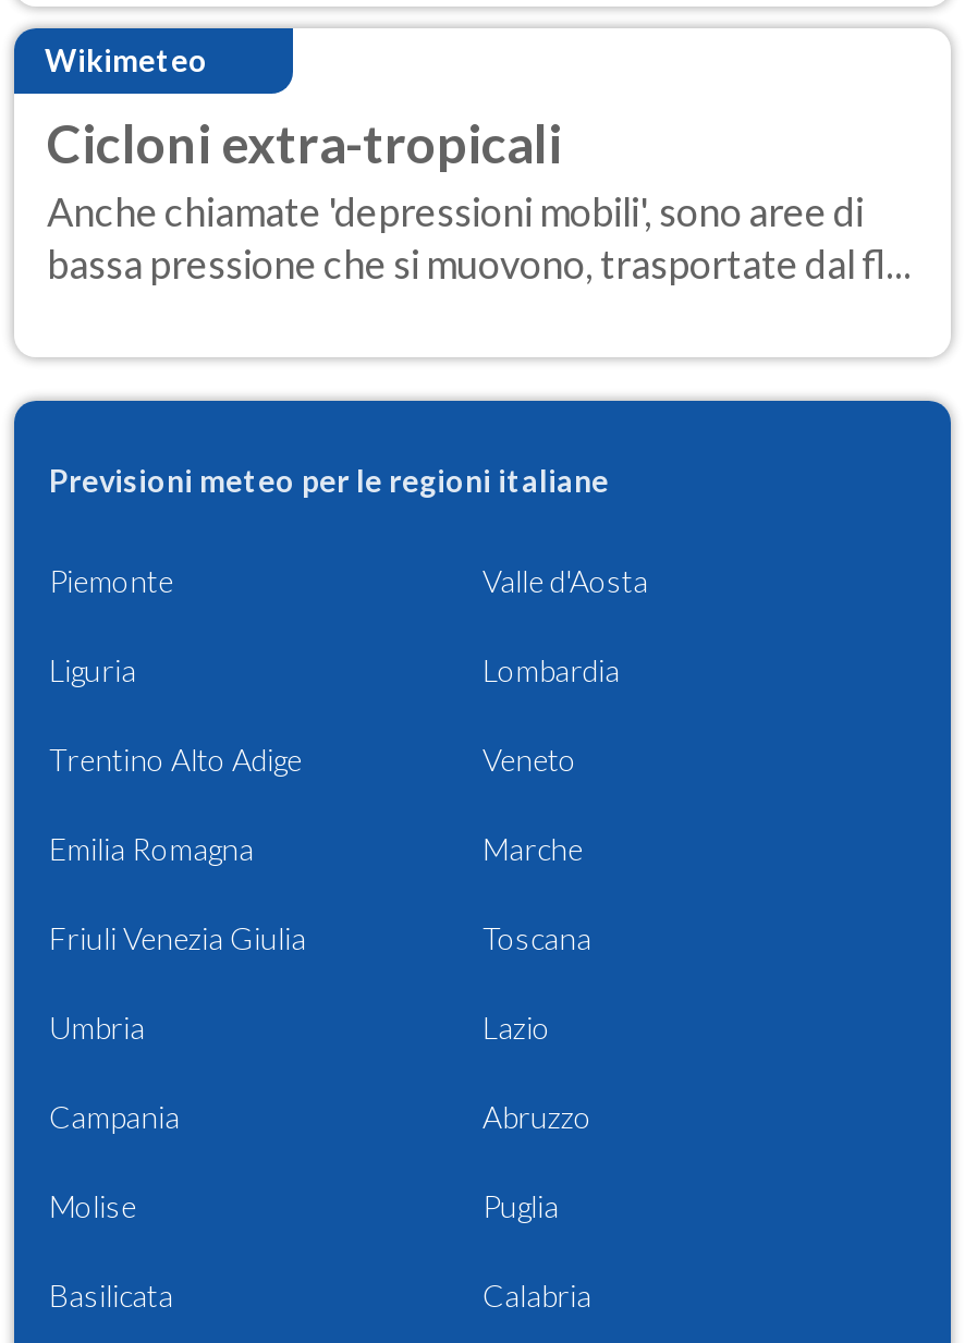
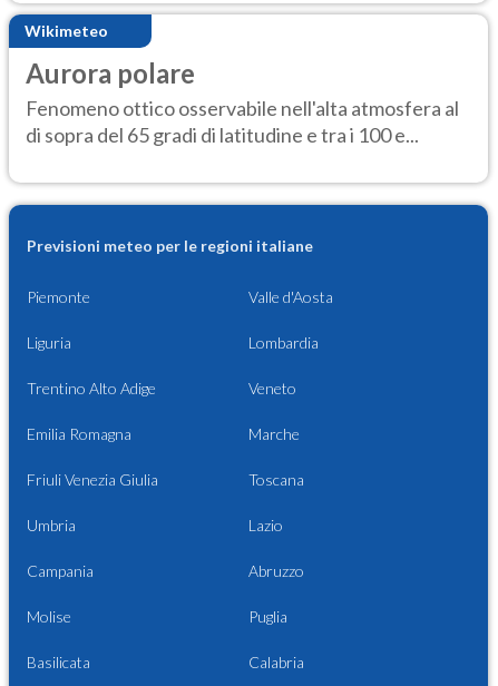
- Cicloni extra-tropicali
- Anche chiamate 'depressioni mobili', sono aree di
- bassa pressione che si muovono, trasportate dal fl...
+ Aurora polare
+ Fenomeno ottico osservabile nell'alta atmosfera al
+ di sopra del 65 gradi di latitudine e tra i 100 e...
